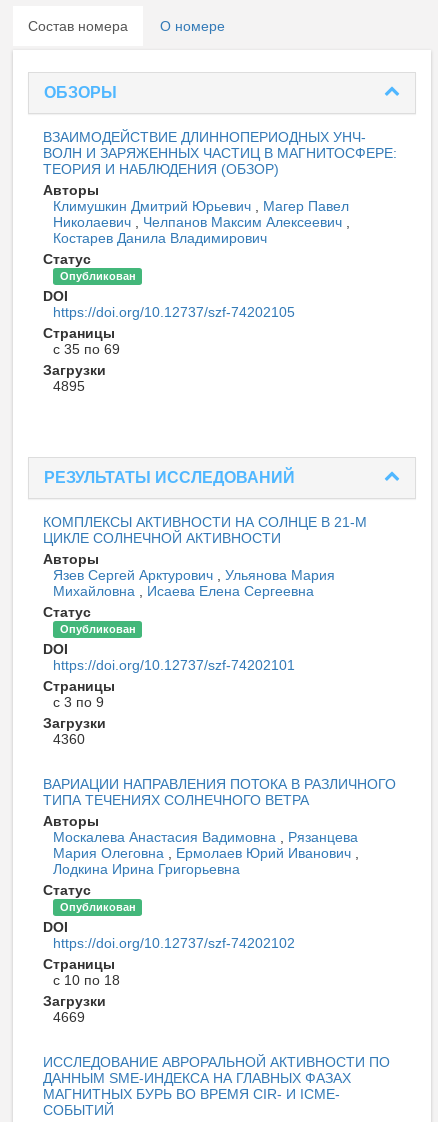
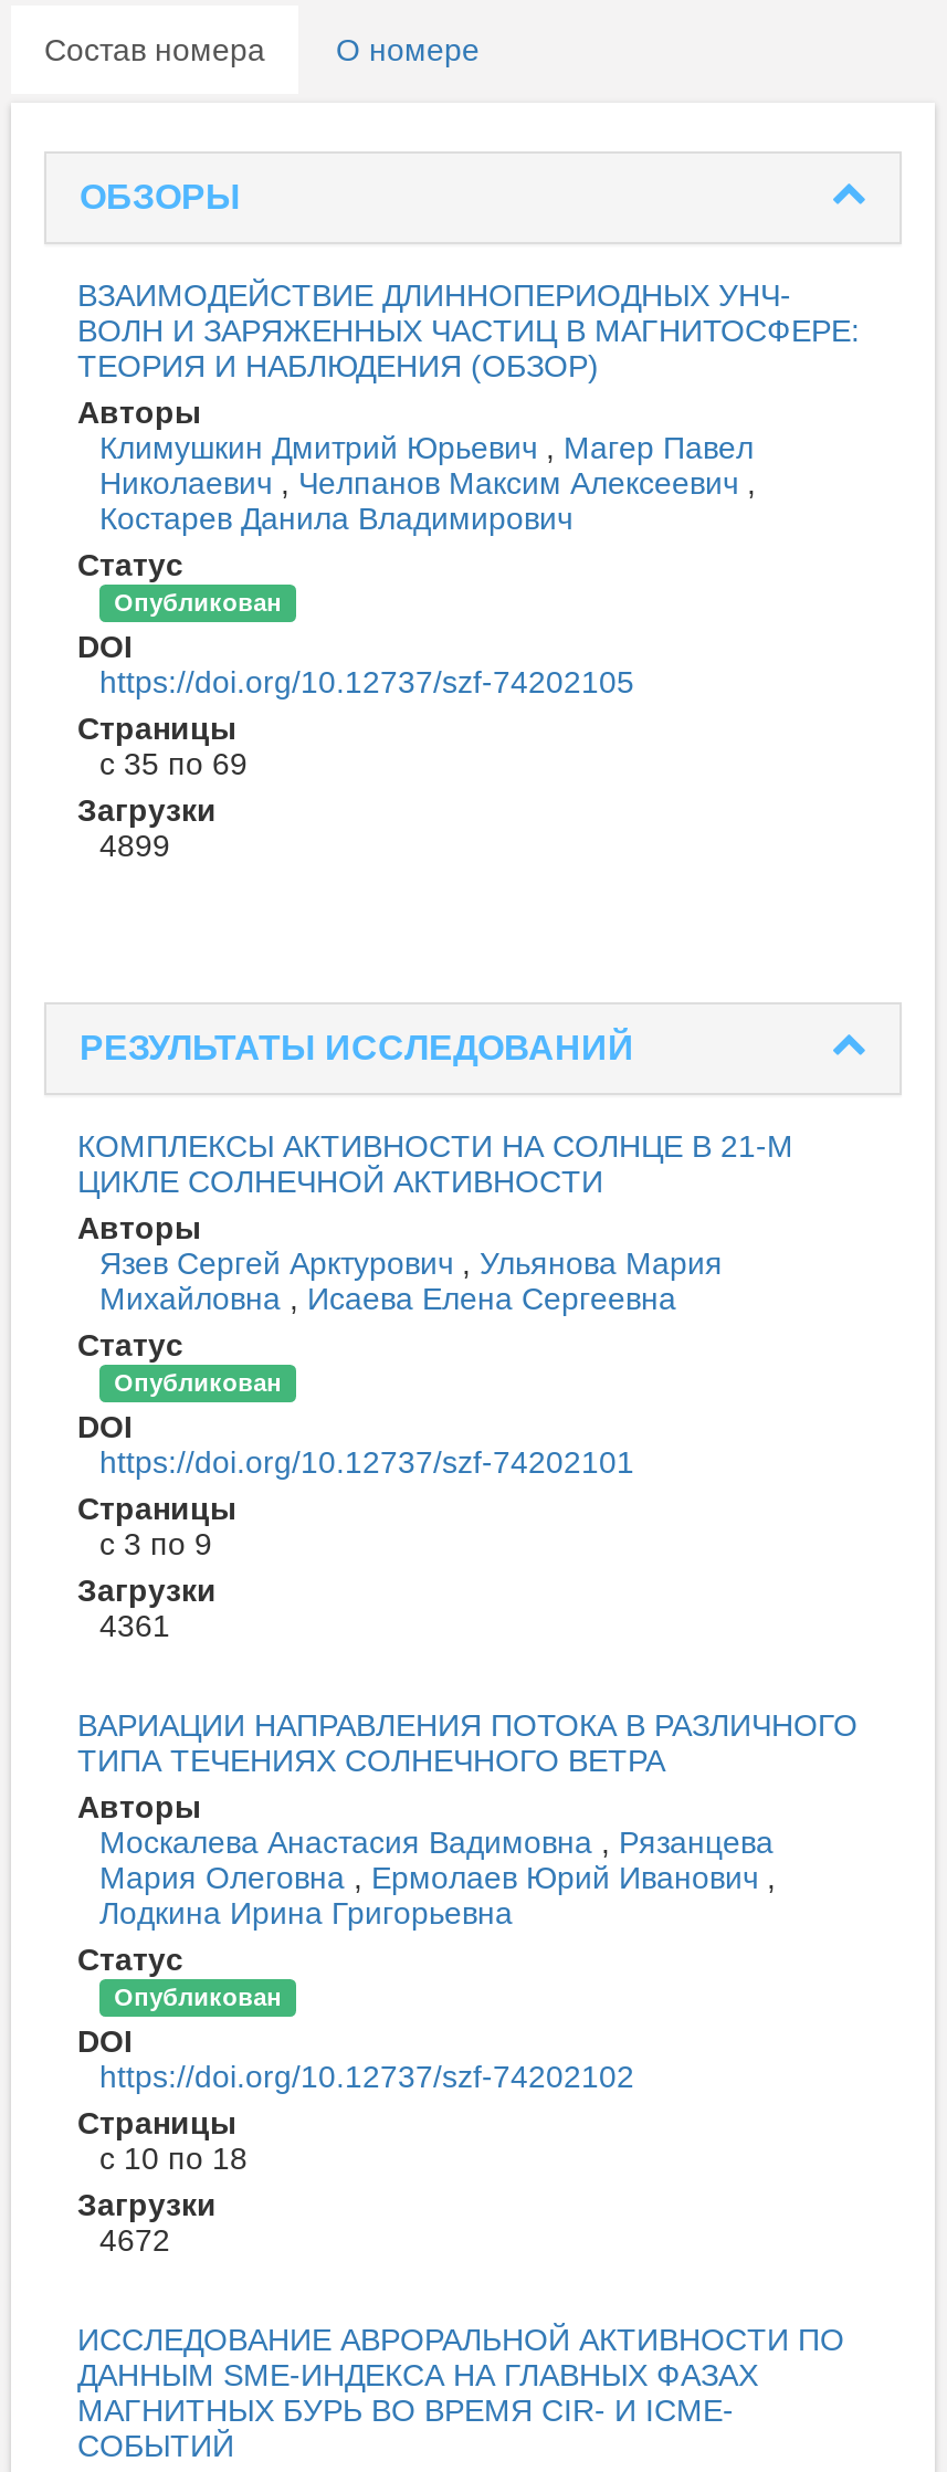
- 4895
+ 4899

- 4360
+ 4361

- 4669
+ 4672
